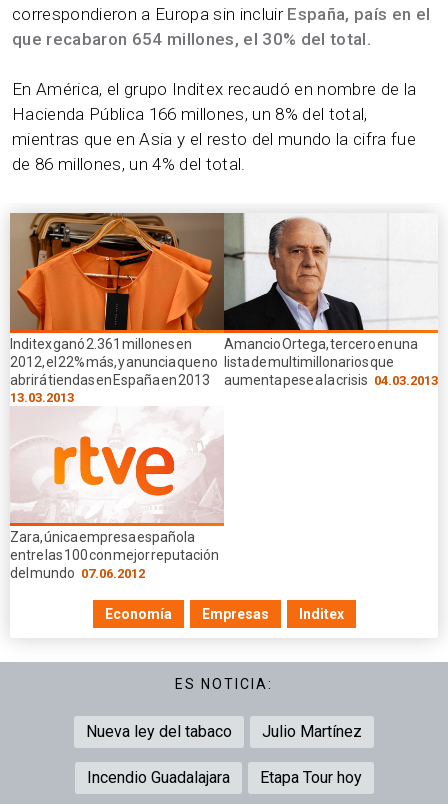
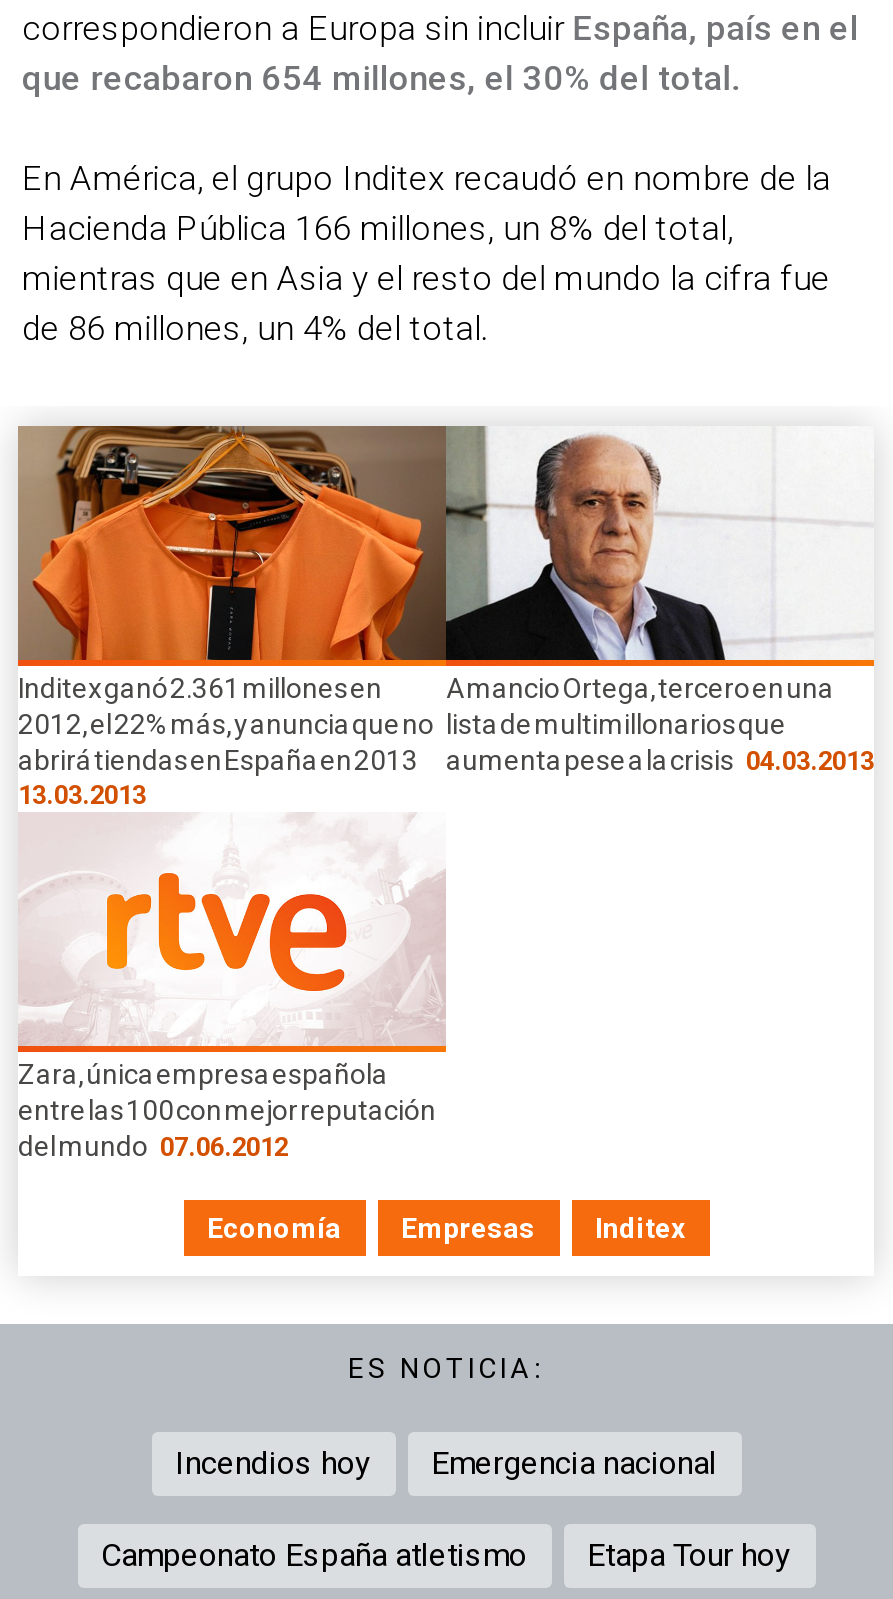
- Nueva ley del tabaco
- Julio Martínez
+ Incendios hoy
+ Emergencia nacional

- Incendio Guadalajara
+ Campeonato España atletismo
